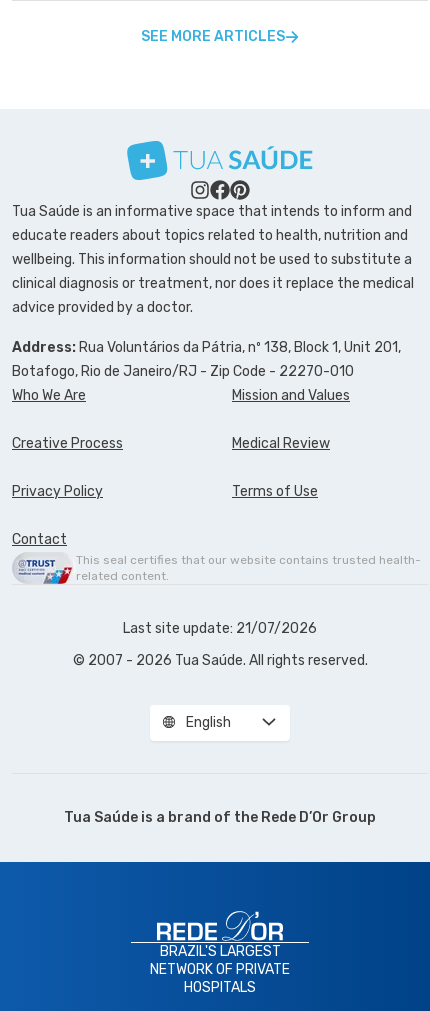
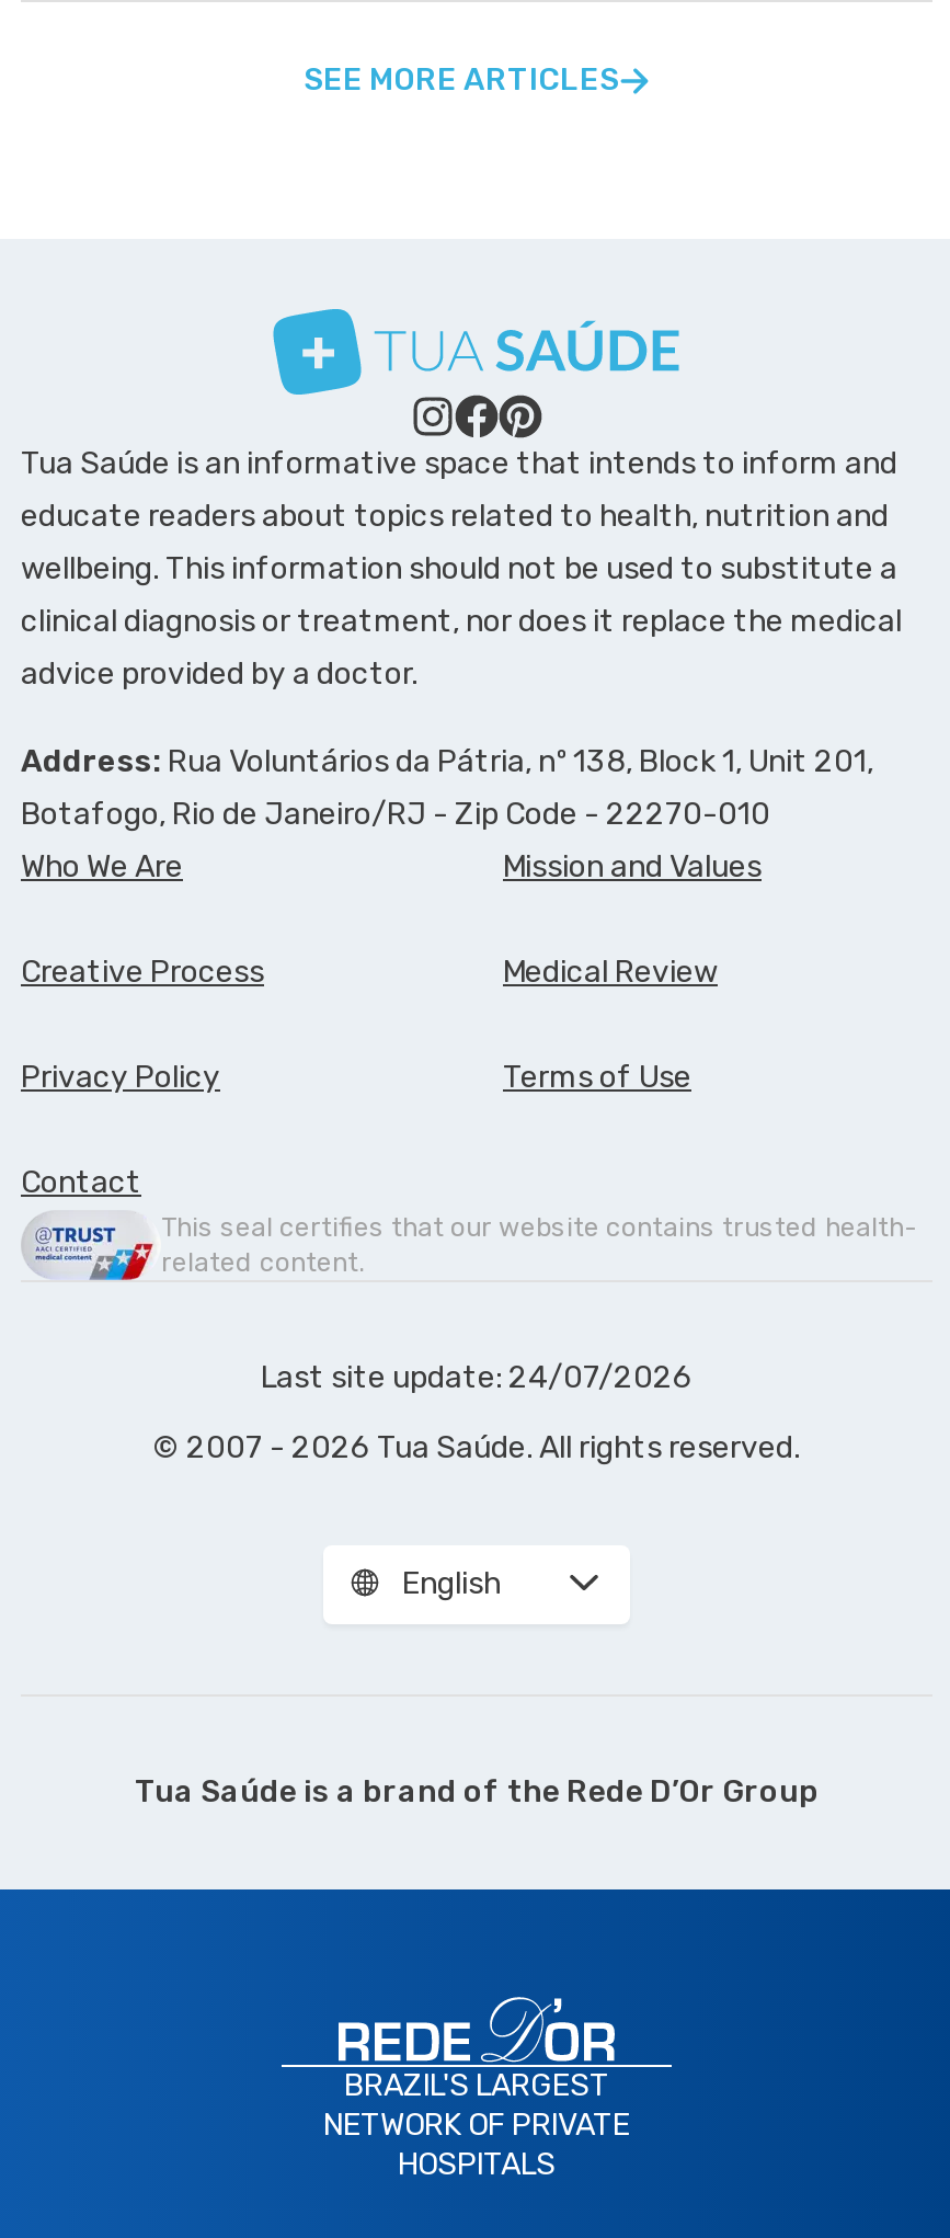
- Last site update: 21/07/2026
+ Last site update: 24/07/2026
